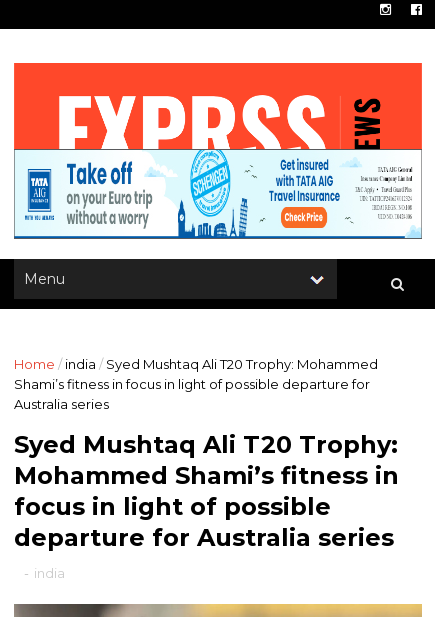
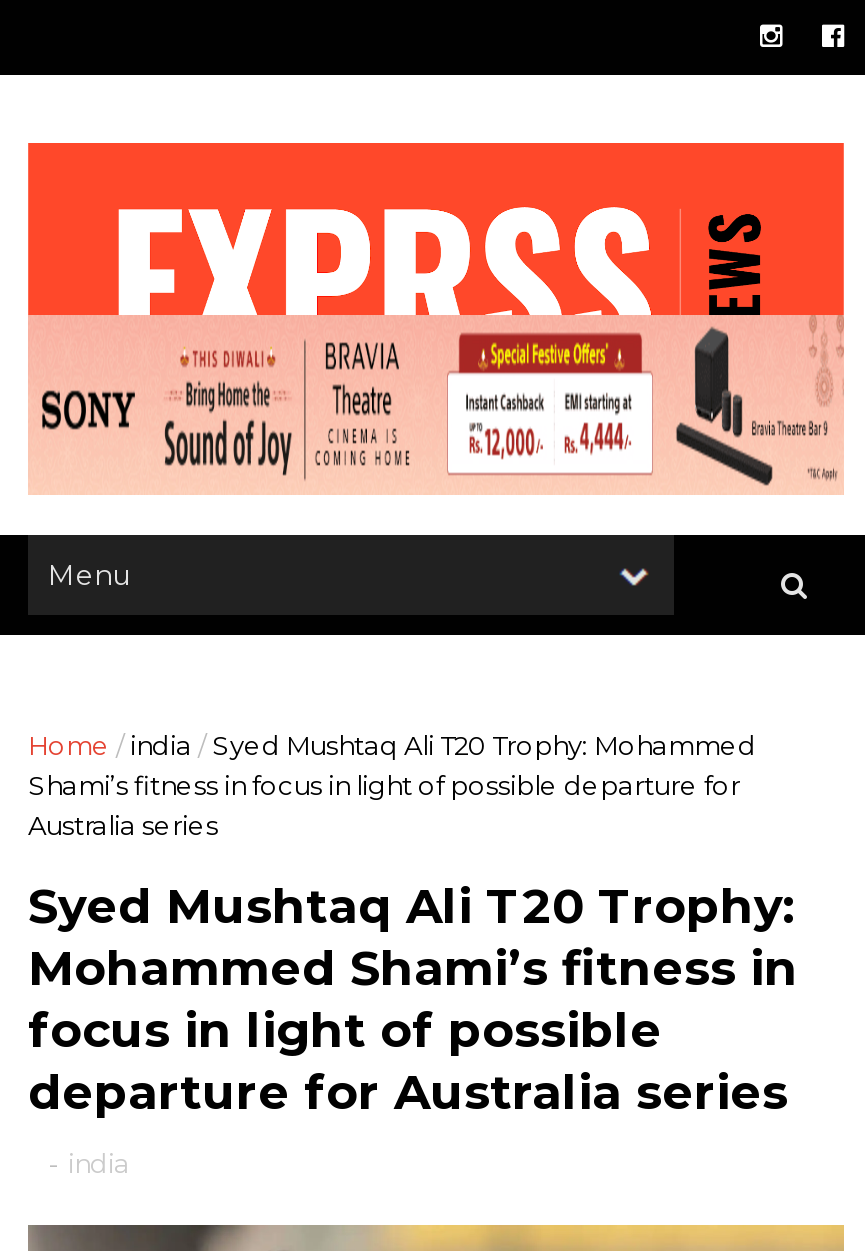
- [image]
+ [image]
